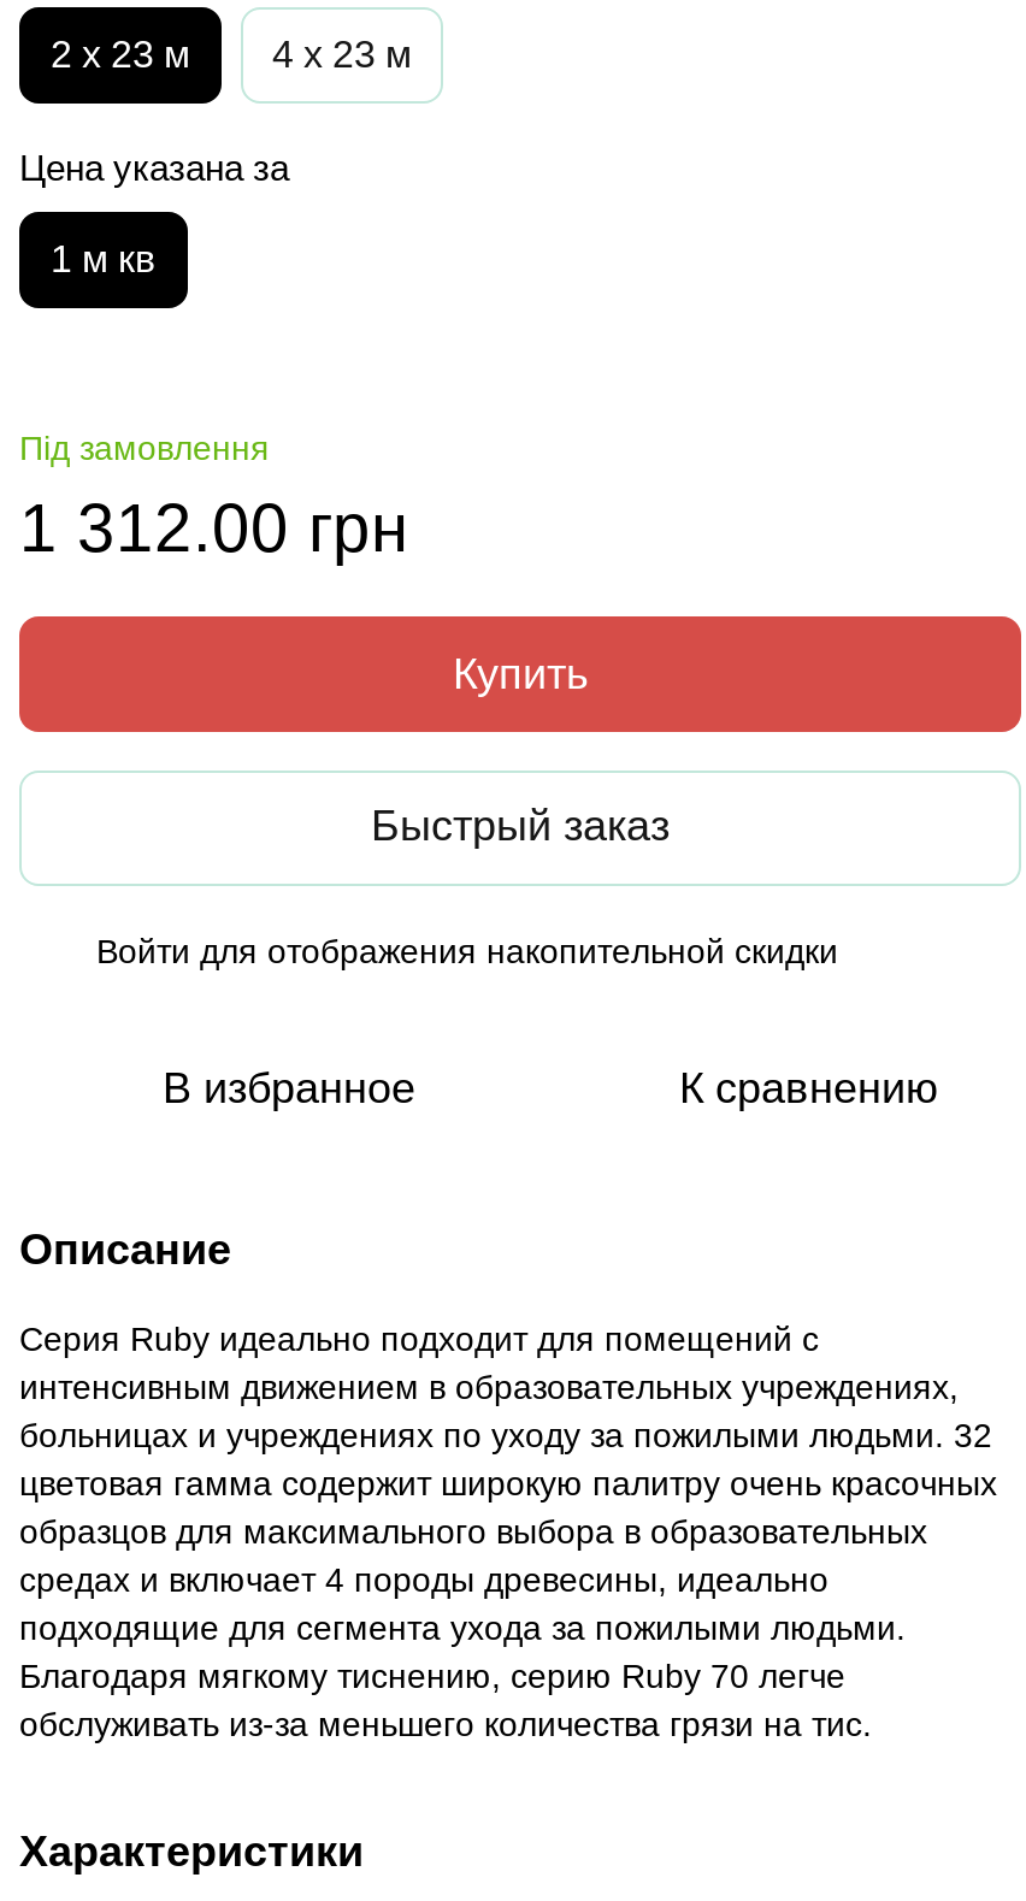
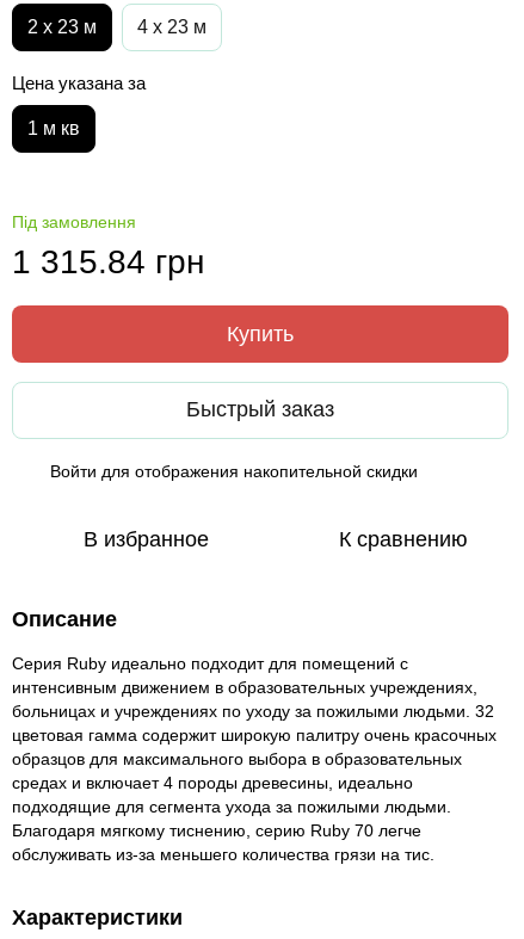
- 1 312.00 грн
+ 1 315.84 грн
